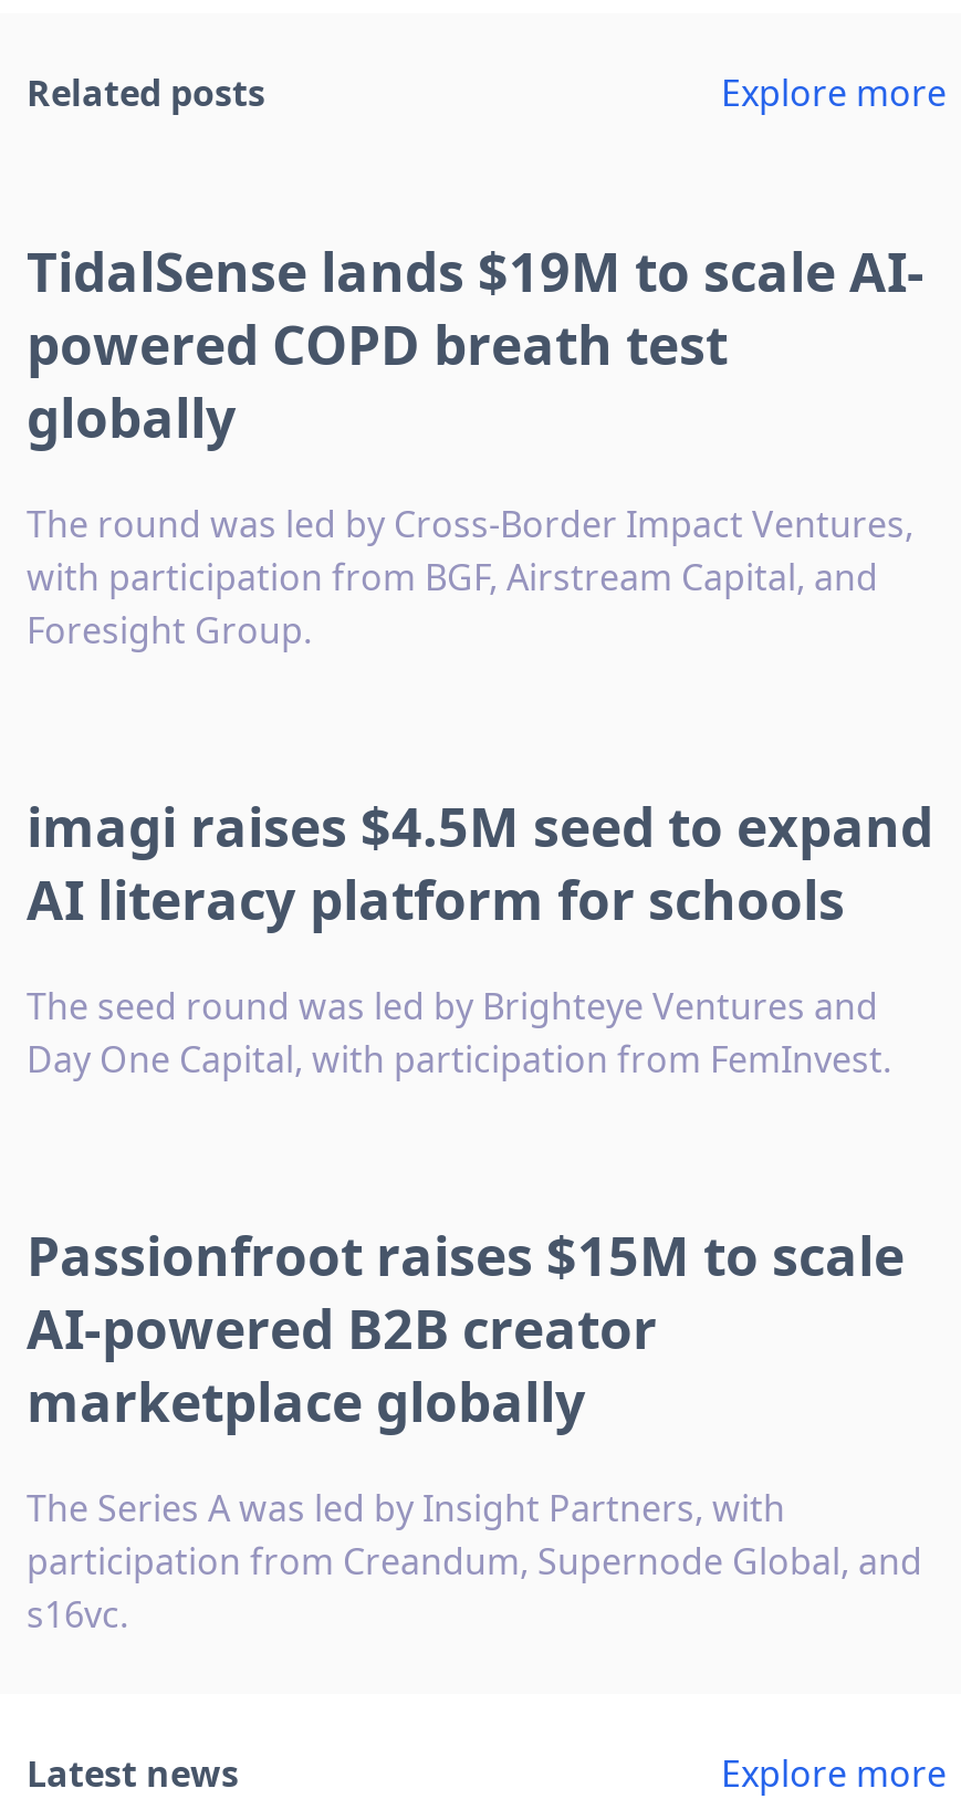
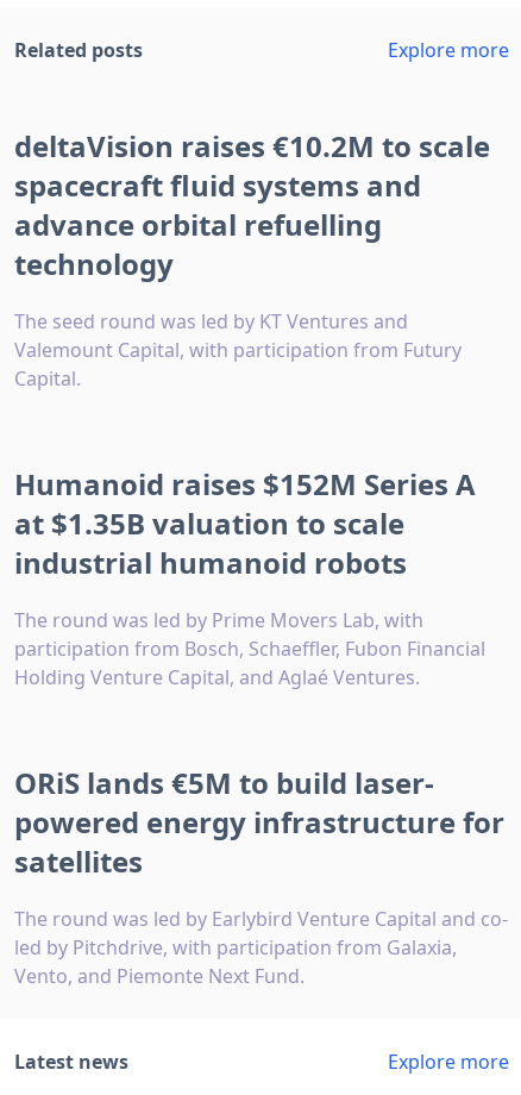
- TidalSense lands $19M to scale AI-
- powered COPD breath test
- globally
+ deltaVision raises €10.2M to scale
+ spacecraft fluid systems and
+ advance orbital refuelling
+ technology

- The round was led by Cross-Border Impact Ventures,
- with participation from BGF, Airstream Capital, and
- Foresight Group.
+ The seed round was led by KT Ventures and
+ Valemount Capital, with participation from Futury
+ Capital.

- imagi raises $4.5M seed to expand
- AI literacy platform for schools
+ Humanoid raises $152M Series A
+ at $1.35B valuation to scale
+ industrial humanoid robots

- The seed round was led by Brighteye Ventures and
- Day One Capital, with participation from FemInvest.
+ The round was led by Prime Movers Lab, with
+ participation from Bosch, Schaeffler, Fubon Financial
+ Holding Venture Capital, and Aglaé Ventures.

- Passionfroot raises $15M to scale
- AI-powered B2B creator
- marketplace globally
+ ORiS lands €5M to build laser-
+ powered energy infrastructure for
+ satellites

- The Series A was led by Insight Partners, with
- participation from Creandum, Supernode Global, and
- s16vc.
+ The round was led by Earlybird Venture Capital and co-
+ led by Pitchdrive, with participation from Galaxia,
+ Vento, and Piemonte Next Fund.
